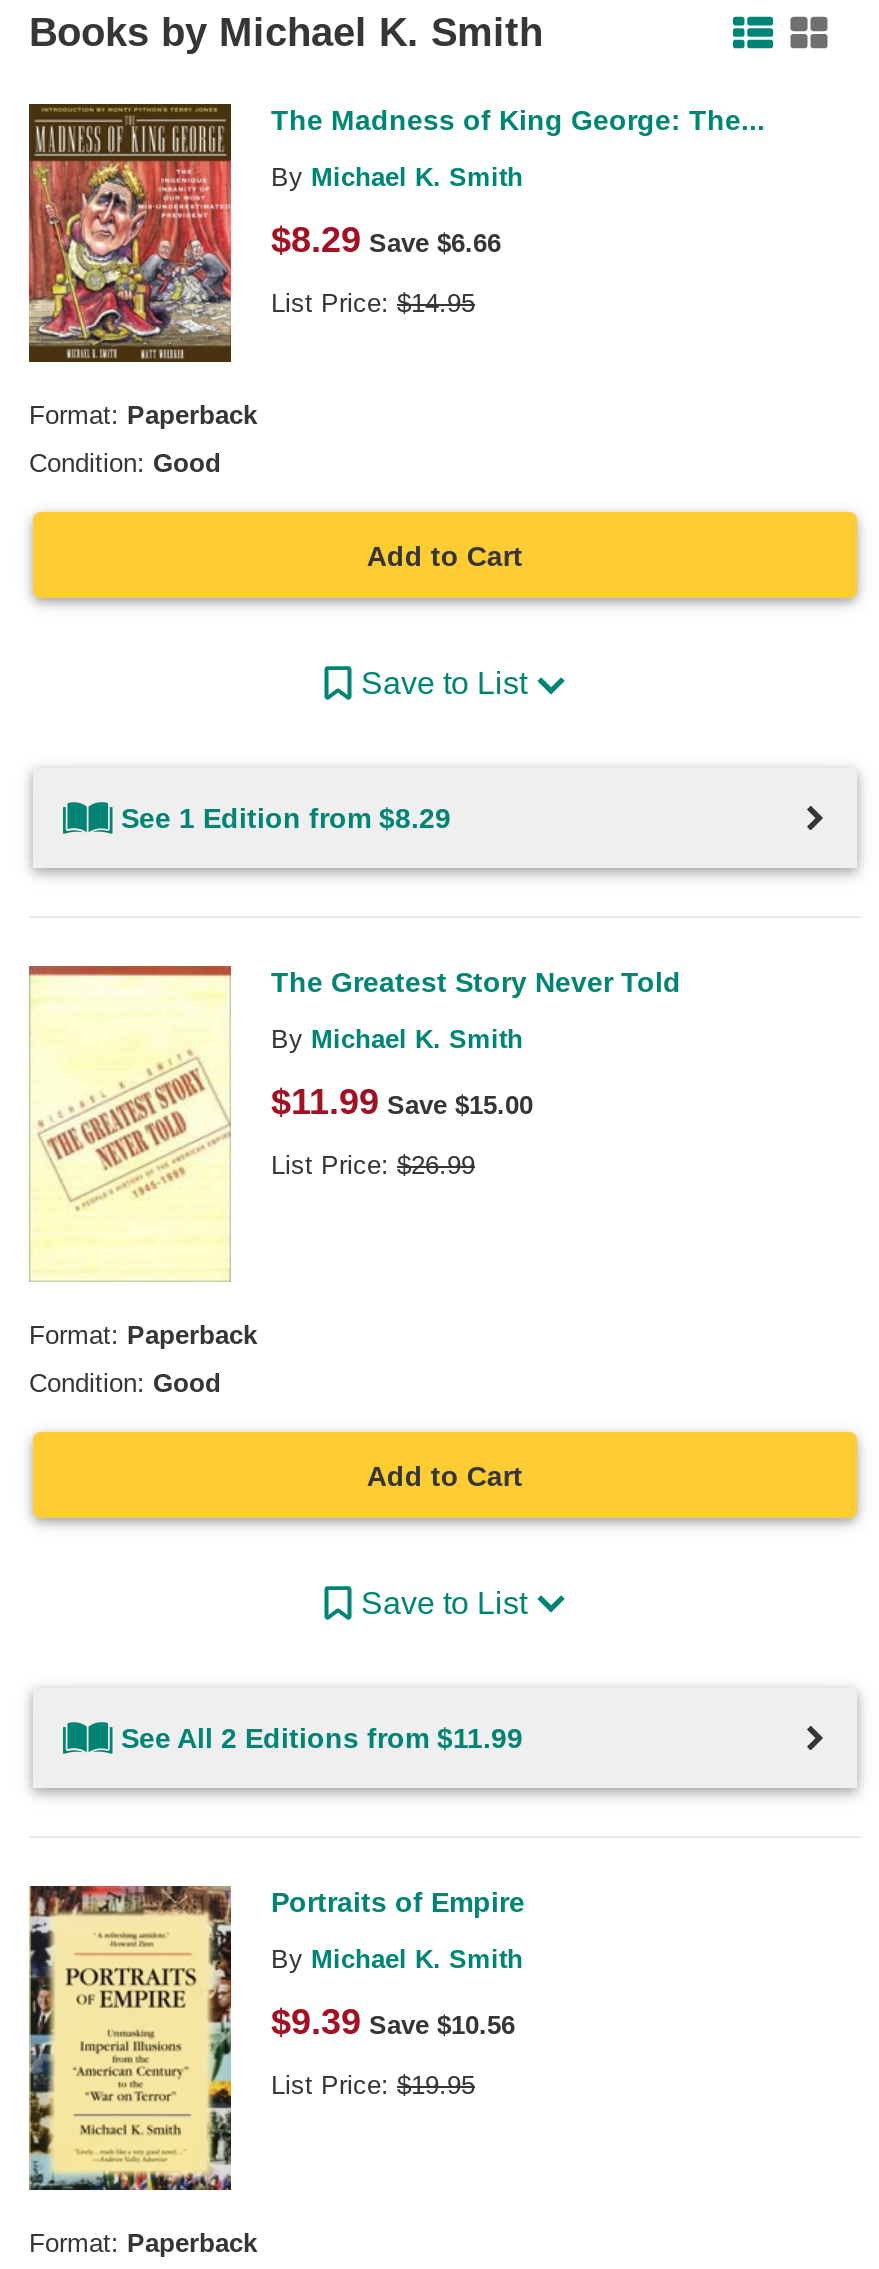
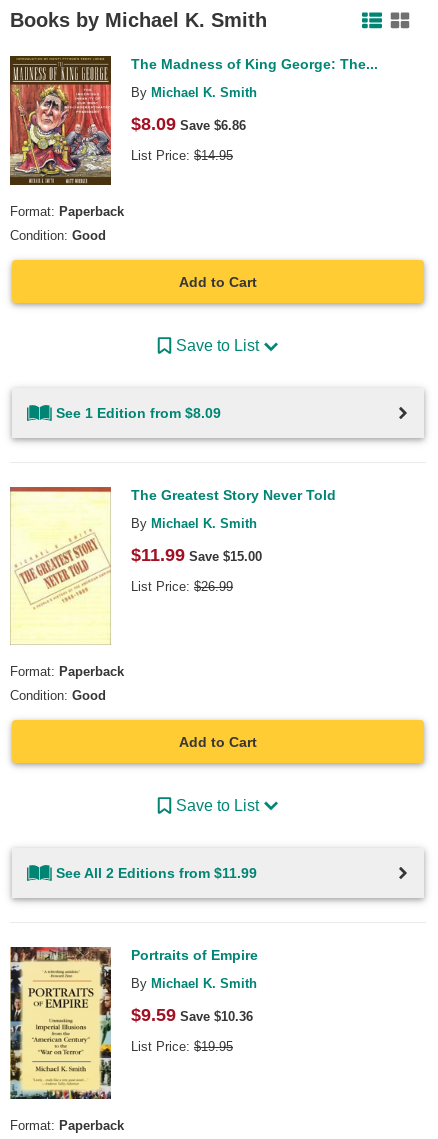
- $8.29 Save $6.66
+ $8.09 Save $6.86

- See 1 Edition from $8.29
+ See 1 Edition from $8.09

- $9.39 Save $10.56
+ $9.59 Save $10.36
